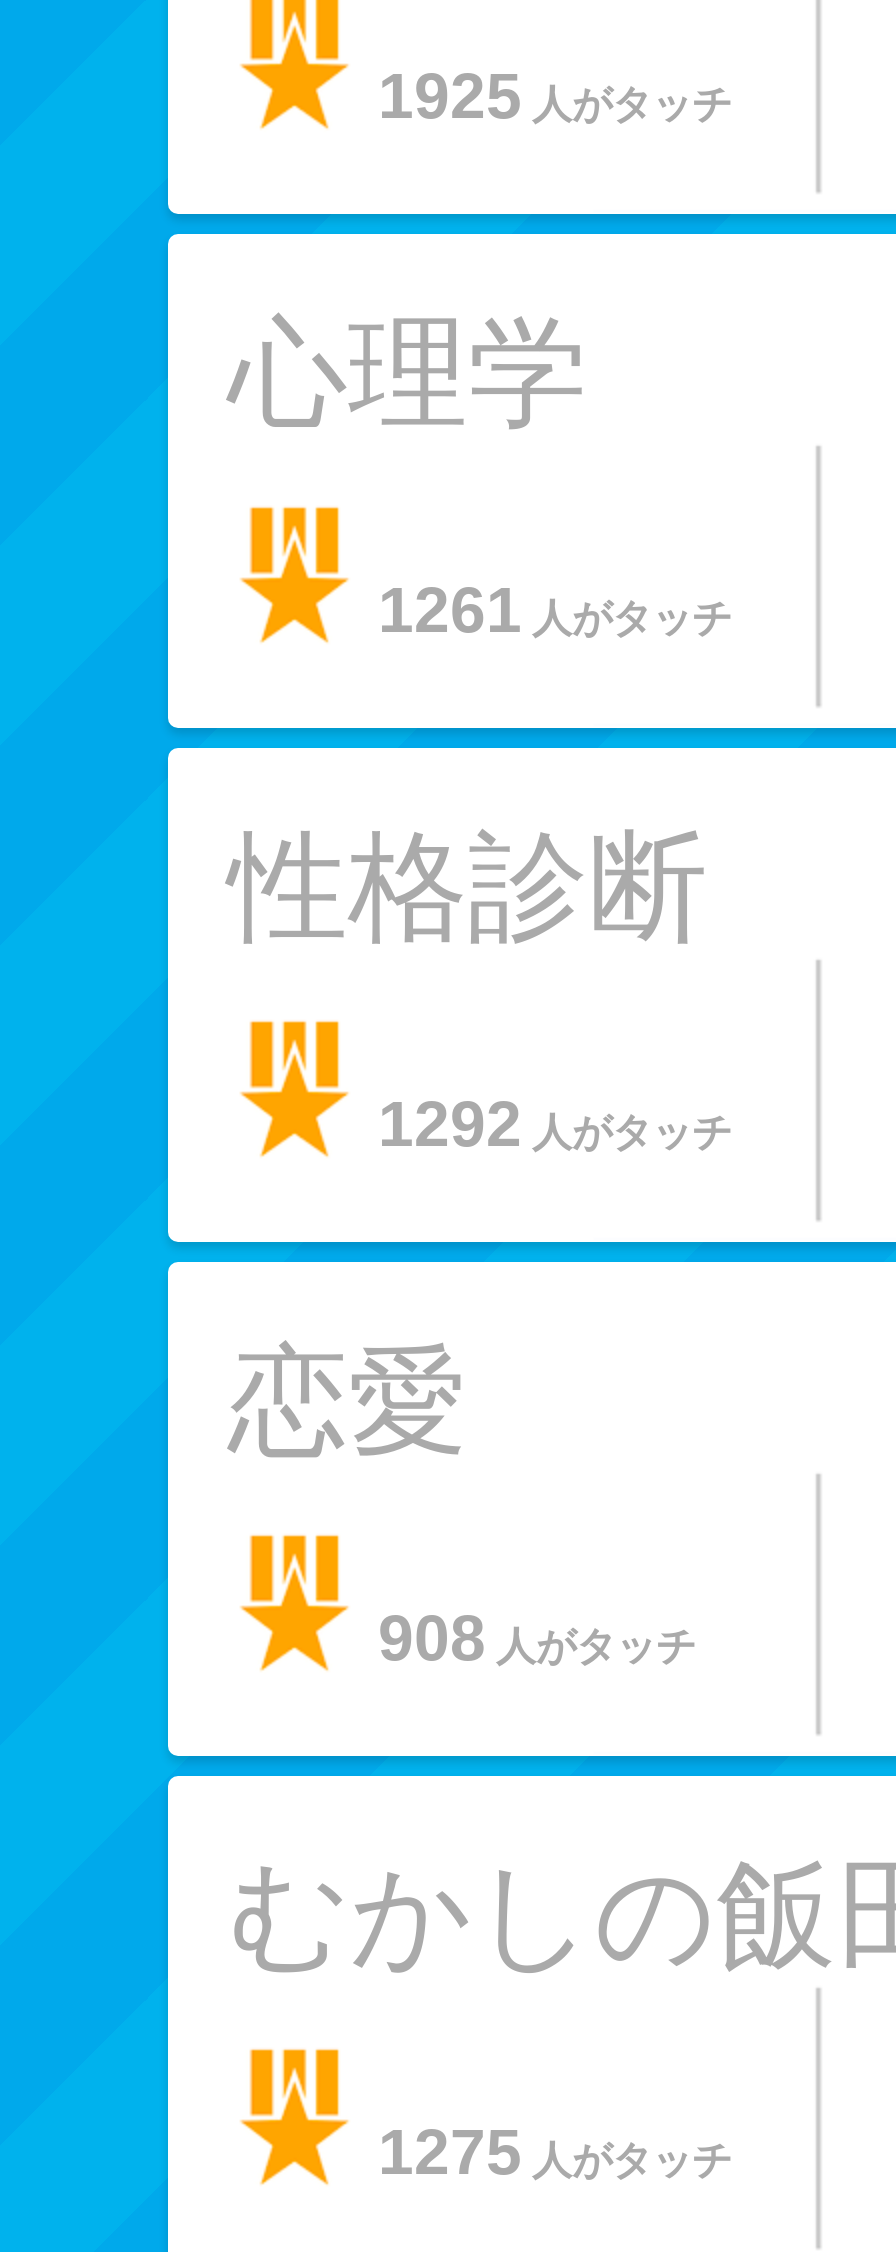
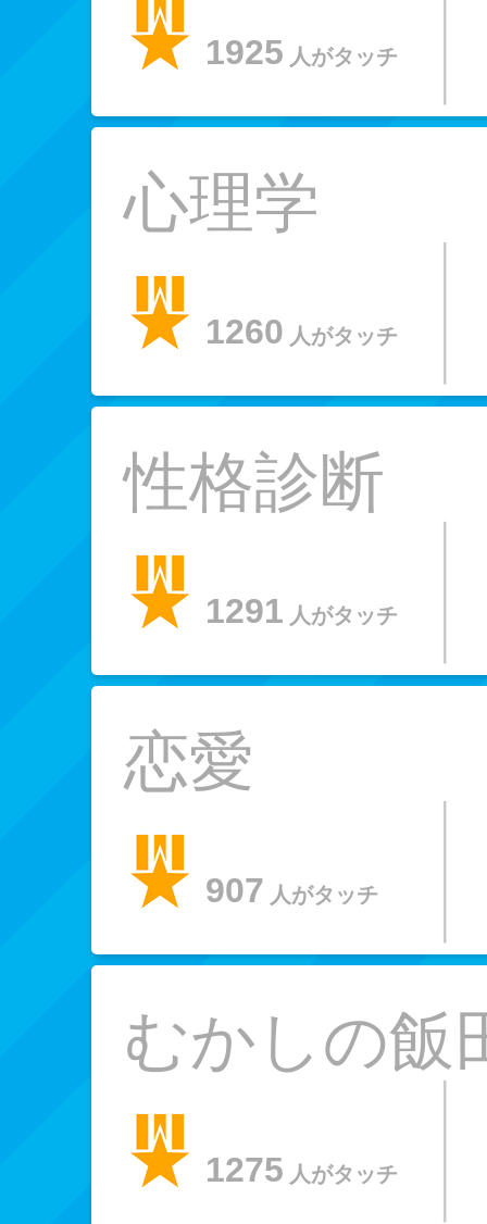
- 1261 人がタッチ
+ 1260 人がタッチ

- 1292 人がタッチ
+ 1291 人がタッチ

- 908 人がタッチ
+ 907 人がタッチ
